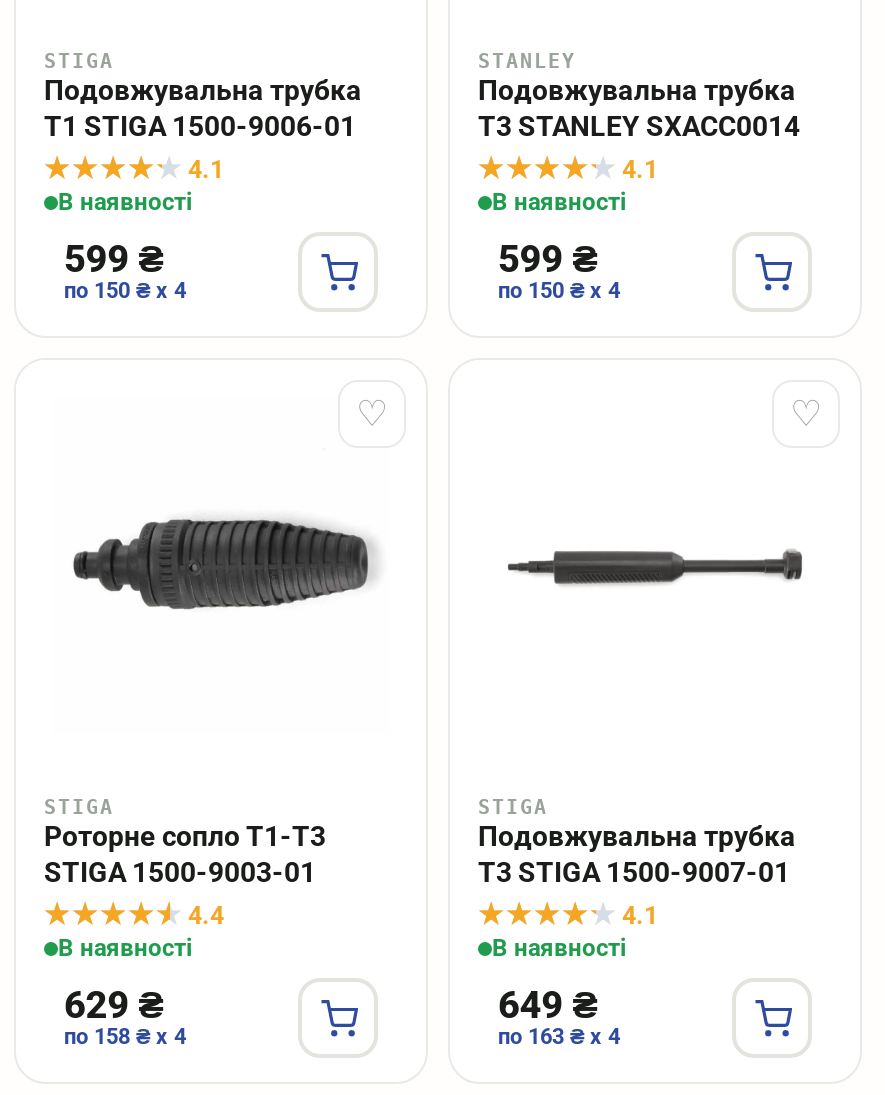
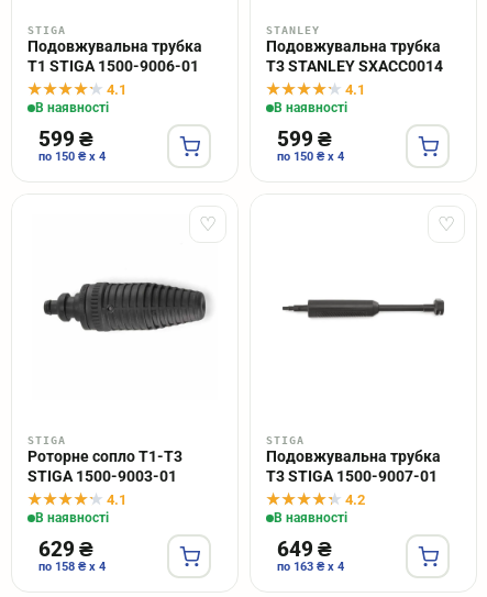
- 4.4
+ 4.1

- 4.1
+ 4.2
